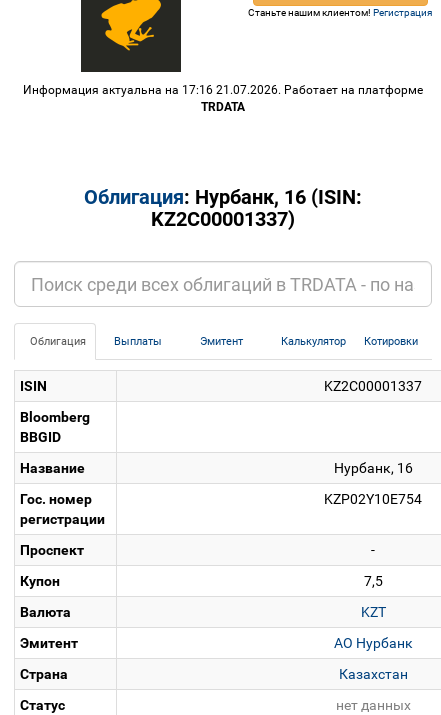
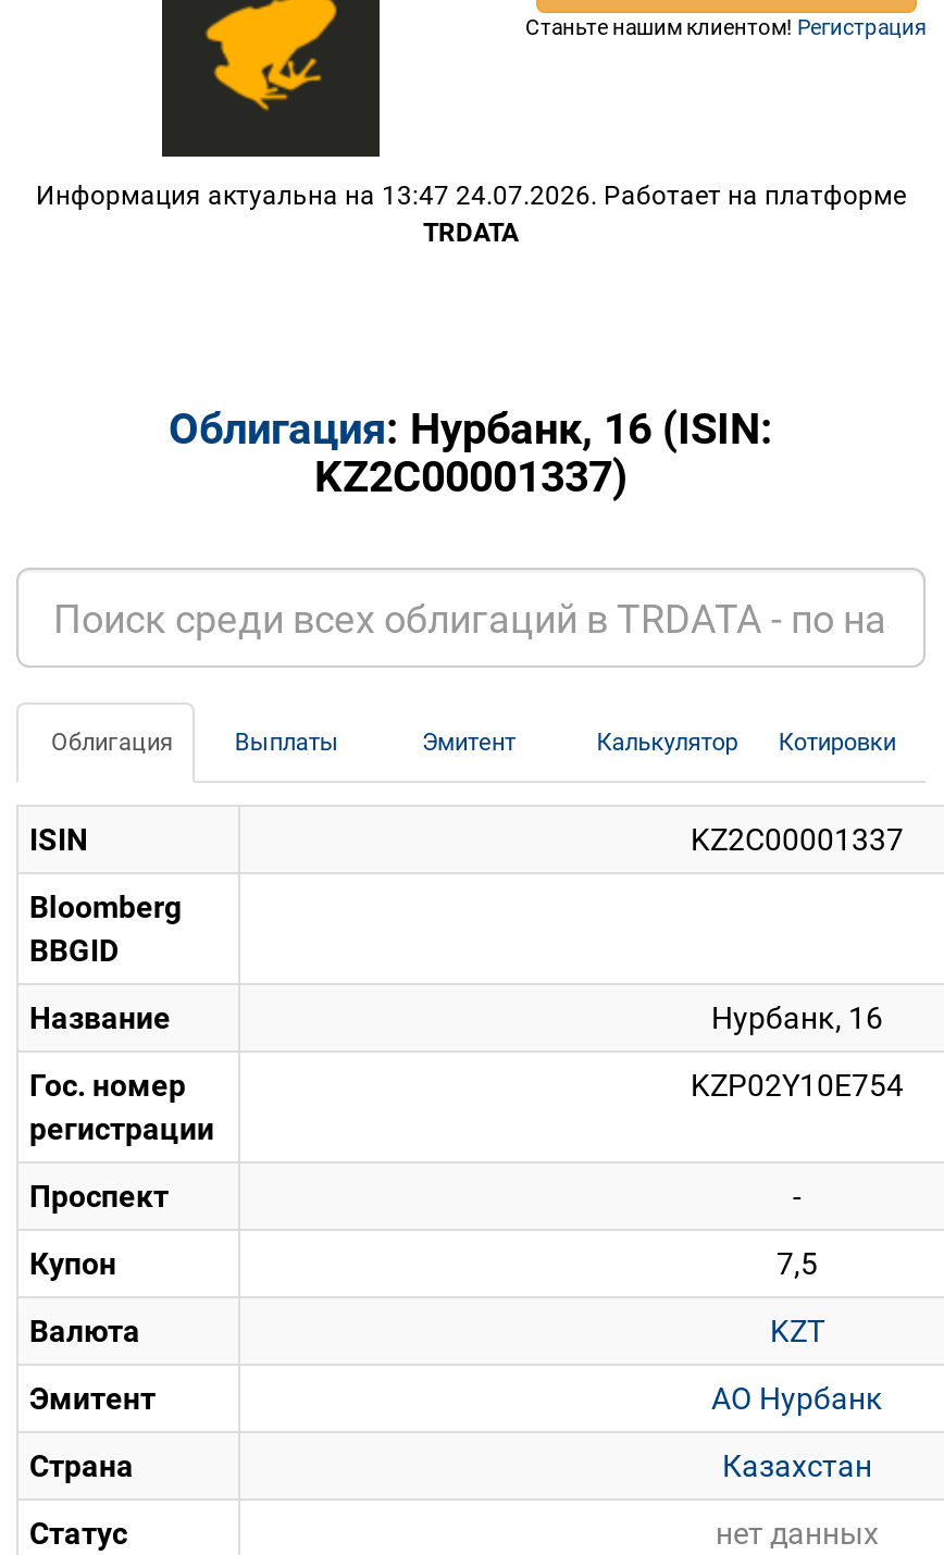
- Информация актуальна на 17:16 21.07.2026. Работает на платформе
+ Информация актуальна на 13:47 24.07.2026. Работает на платформе
